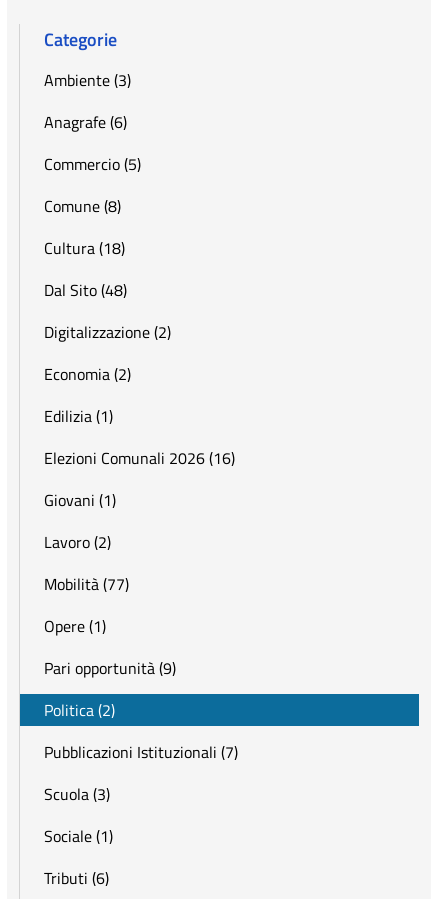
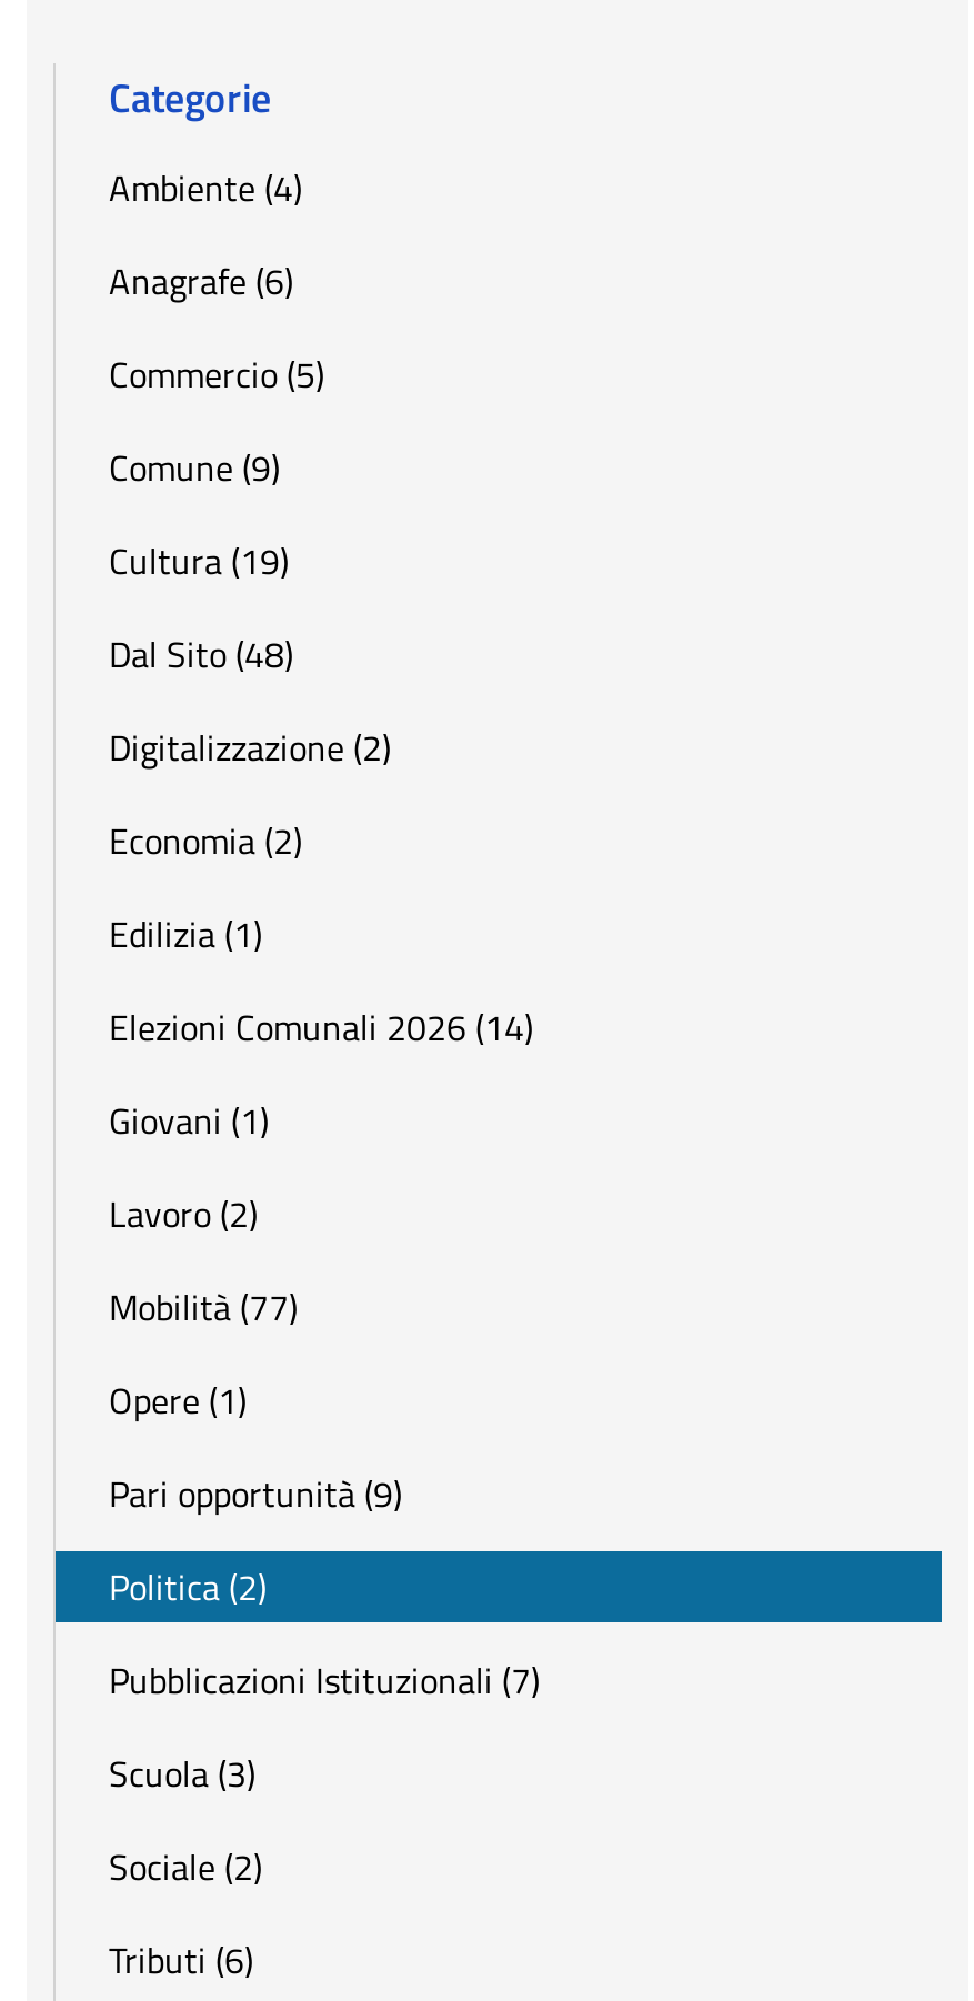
- Ambiente (3)
+ Ambiente (4)

- Comune (8)
+ Comune (9)

- Cultura (18)
+ Cultura (19)

- Elezioni Comunali 2026 (16)
+ Elezioni Comunali 2026 (14)

- Sociale (1)
+ Sociale (2)
